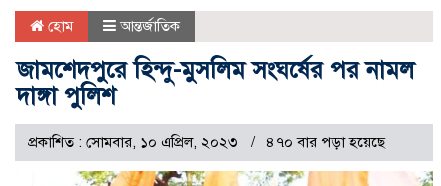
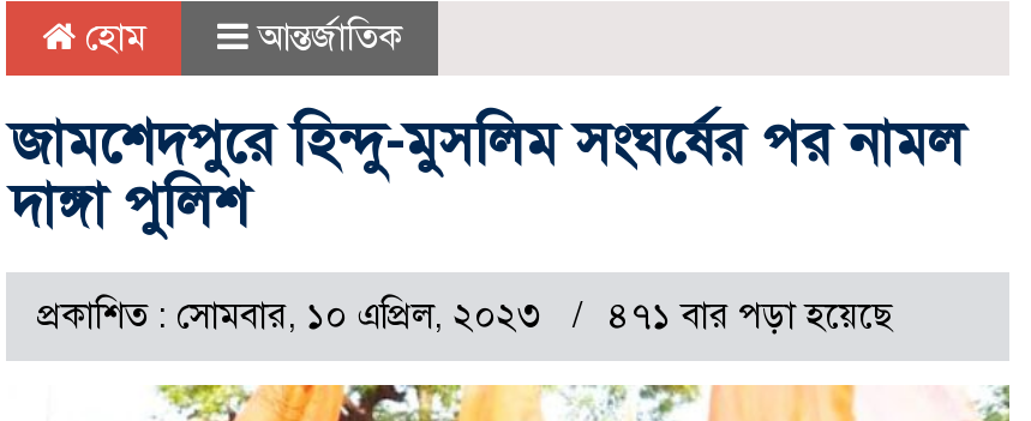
- প্রকাশিত : সোমবার, ১০ এপ্রিল, ২০২৩ ৪৭০ বার পড়া হয়েছে
+ প্রকাশিত : সোমবার, ১০ এপ্রিল, ২০২৩ ৪৭১ বার পড়া হয়েছে
